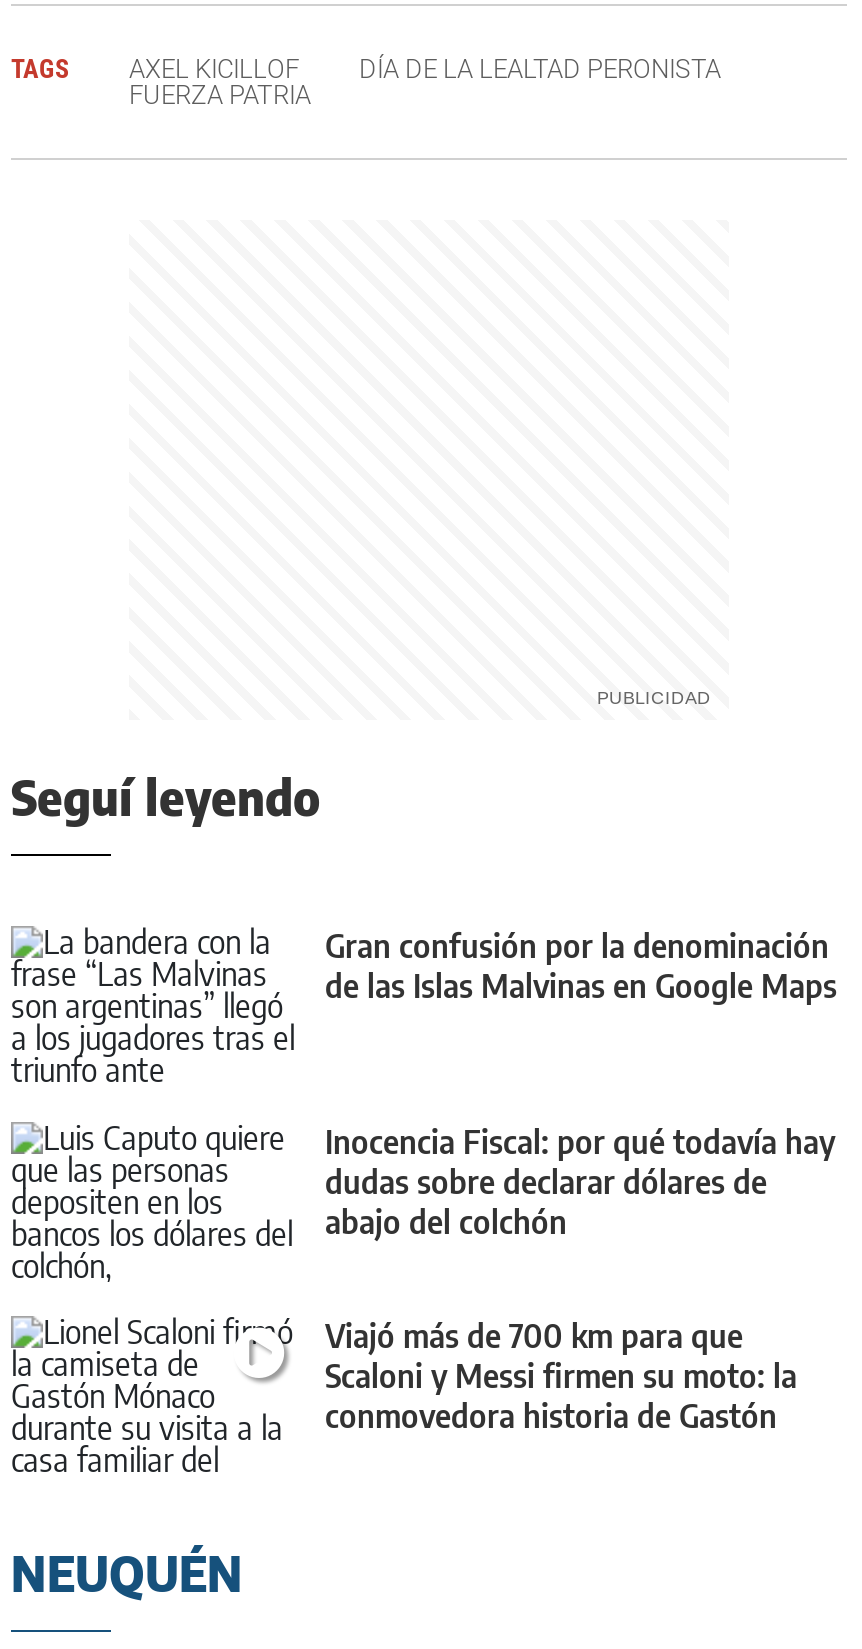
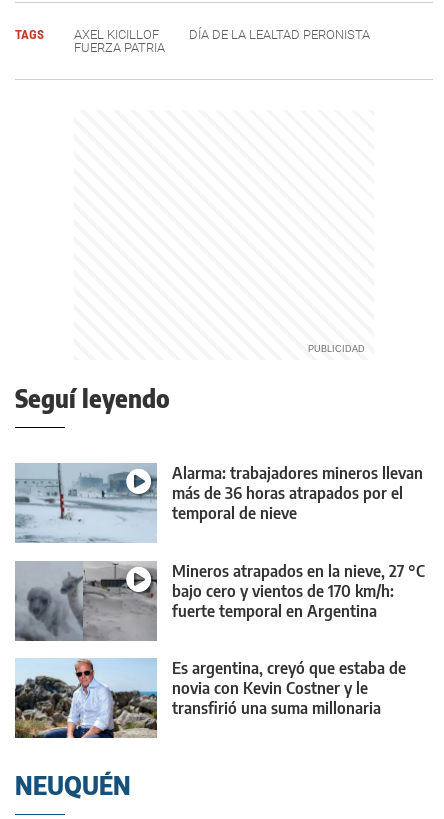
- [image]
- Gran confusión por la denominación
- de las Islas Malvinas en Google Maps
+ [image]
+ Alarma: trabajadores mineros llevan
+ más de 36 horas atrapados por el
+ temporal de nieve

- [image]
- Inocencia Fiscal: por qué todavía hay
- dudas sobre declarar dólares de
- abajo del colchón
+ [image]
+ Mineros atrapados en la nieve, 27 °C
+ bajo cero y vientos de 170 km/h:
+ fuerte temporal en Argentina

- [image]
- Viajó más de 700 km para que
- Scaloni y Messi firmen su moto: la
- conmovedora historia de Gastón
+ [image]
+ Es argentina, creyó que estaba de
+ novia con Kevin Costner y le
+ transfirió una suma millonaria
